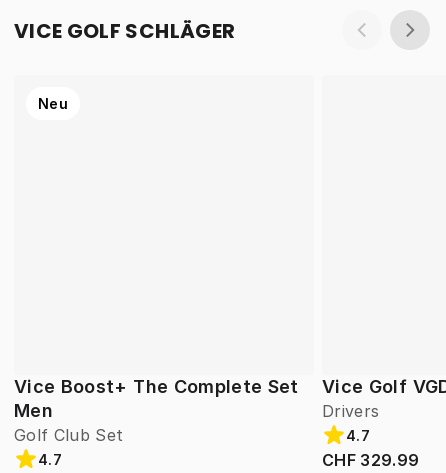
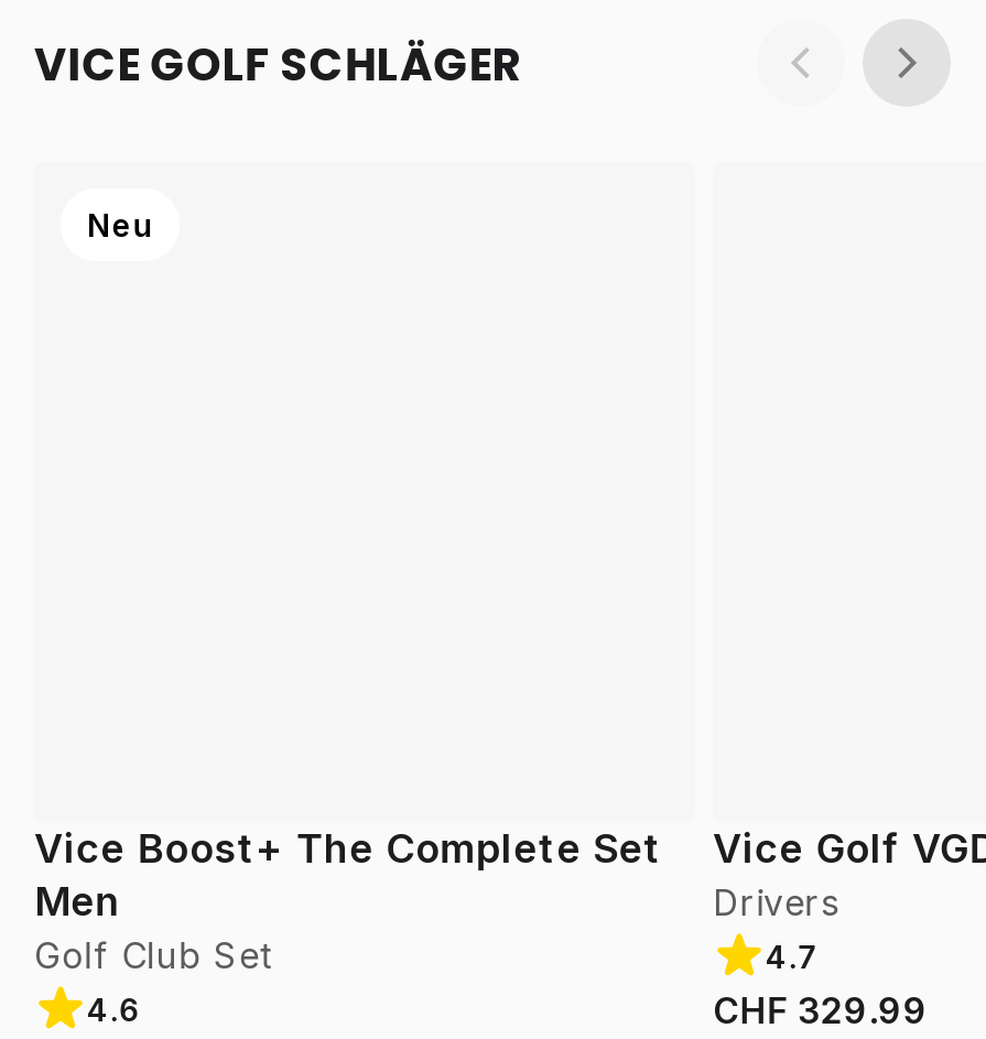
- 4.7
+ 4.6
